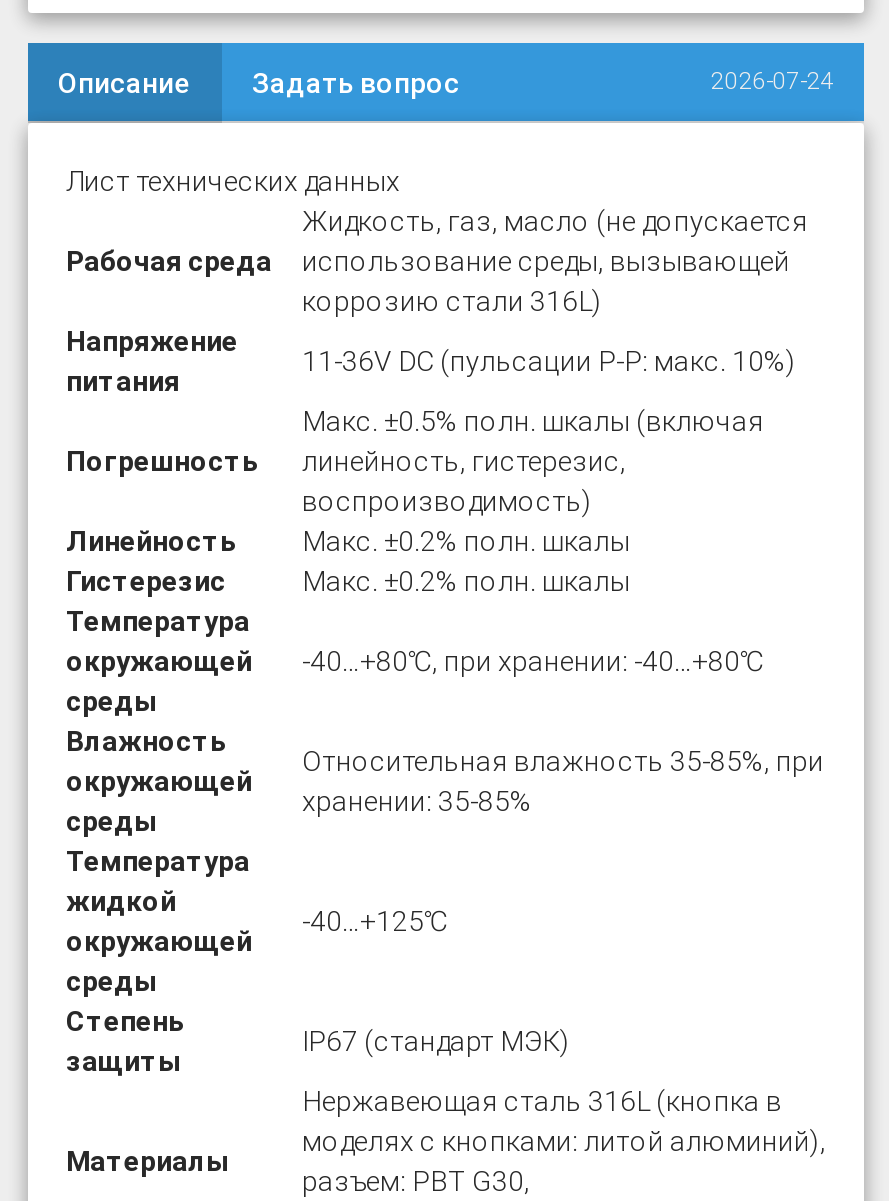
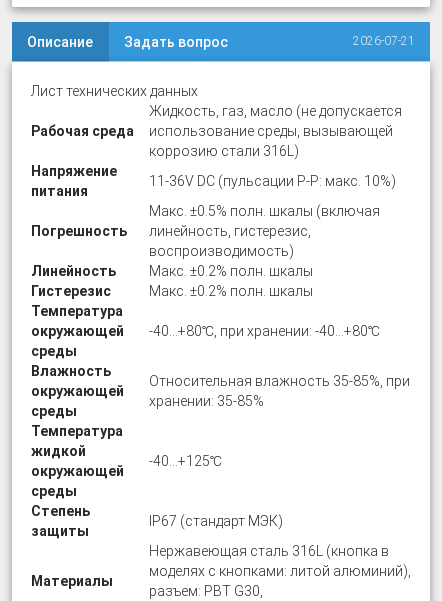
- 2026-07-24
+ 2026-07-21
